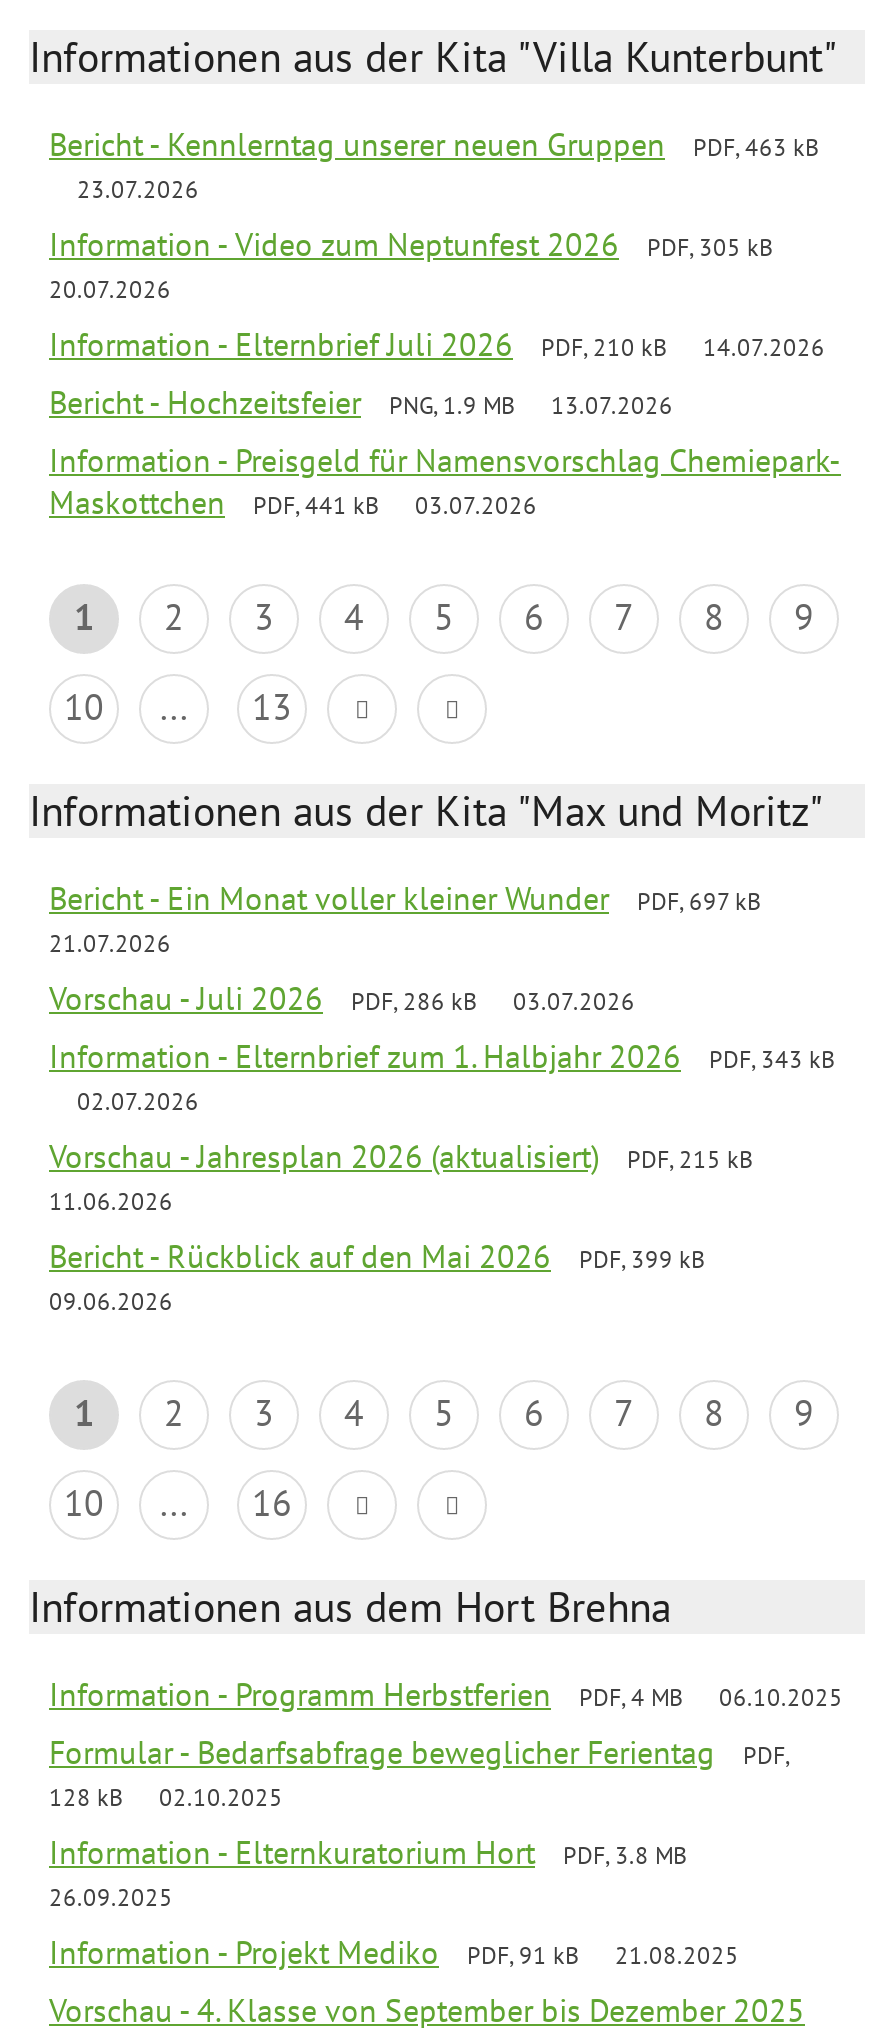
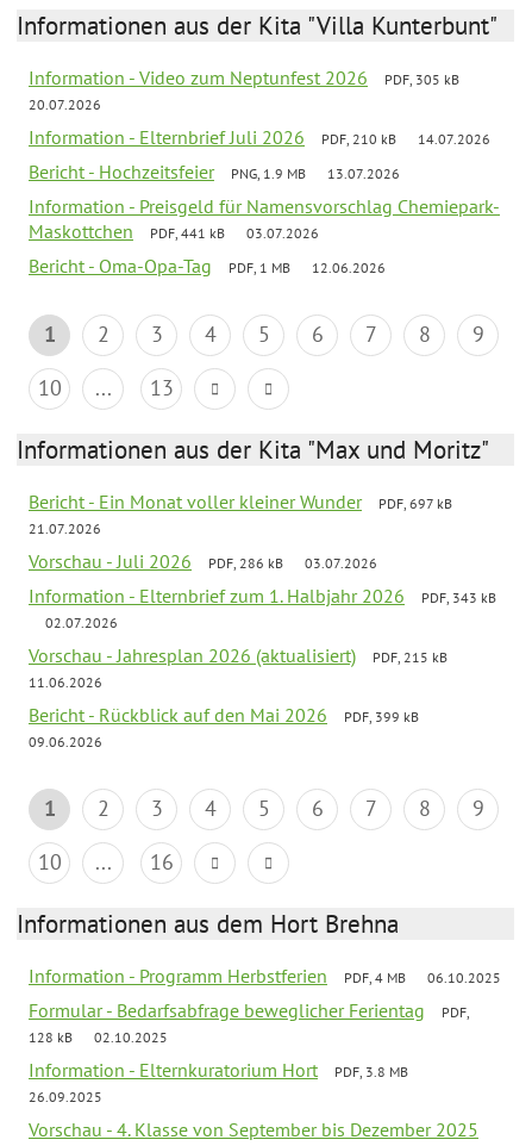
- Bericht - Kennlerntag unserer neuen Gruppen
- PDF, 463 kB
- 23.07.2026

+ Bericht - Oma-Opa-Tag
+ PDF, 1 MB
+ 12.06.2026

- Information - Projekt Mediko
- PDF, 91 kB
- 21.08.2025
